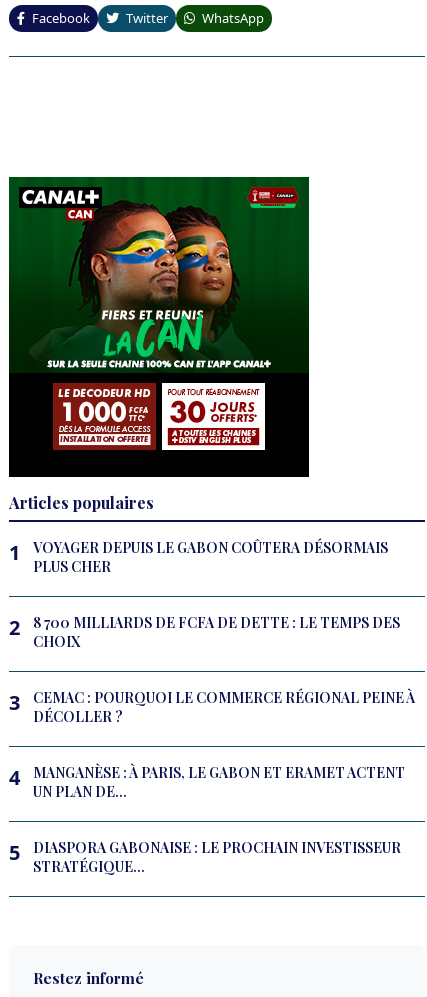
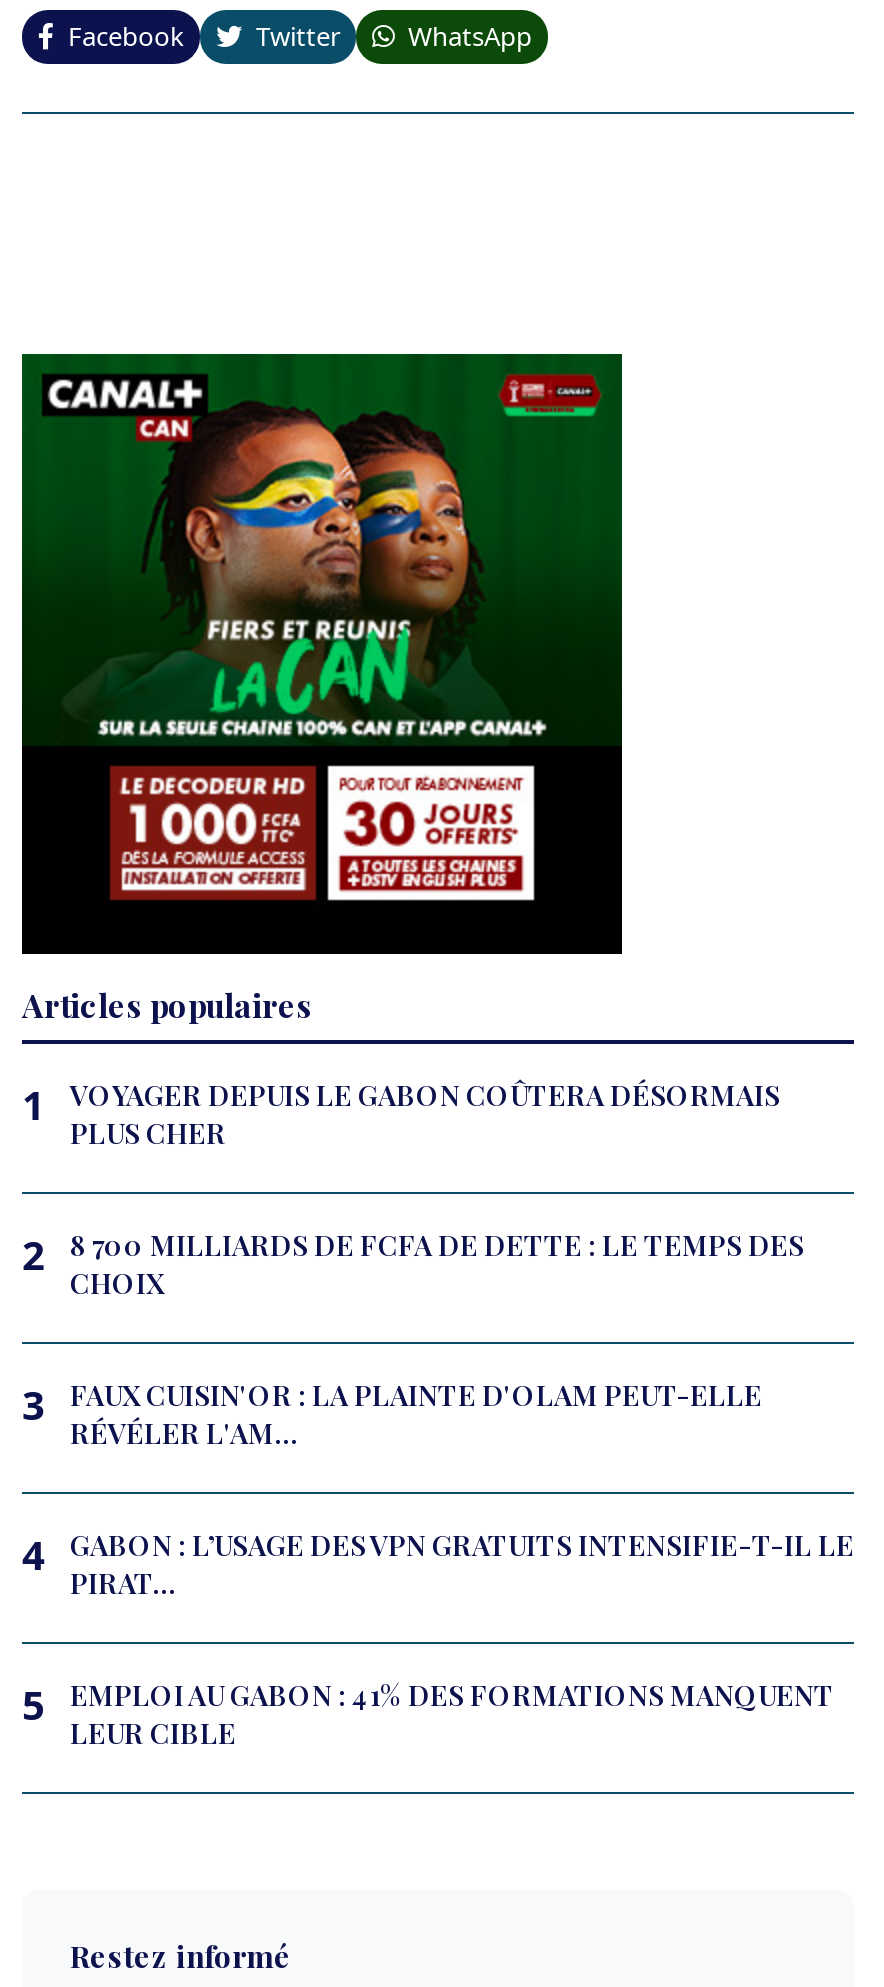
- CEMAC : POURQUOI LE COMMERCE RÉGIONAL PEINE À
- DÉCOLLER ?
+ FAUX CUISIN'OR : LA PLAINTE D'OLAM PEUT-ELLE
+ RÉVÉLER L'AM...

- MANGANÈSE : À PARIS, LE GABON ET ERAMET ACTENT
- UN PLAN DE...
+ GABON : L’USAGE DES VPN GRATUITS INTENSIFIE-T-IL LE
+ PIRAT...

- DIASPORA GABONAISE : LE PROCHAIN INVESTISSEUR
- STRATÉGIQUE...
+ EMPLOI AU GABON : 41% DES FORMATIONS MANQUENT
+ LEUR CIBLE
